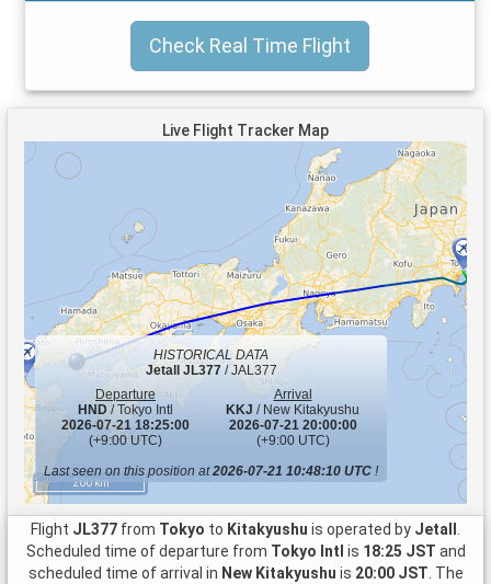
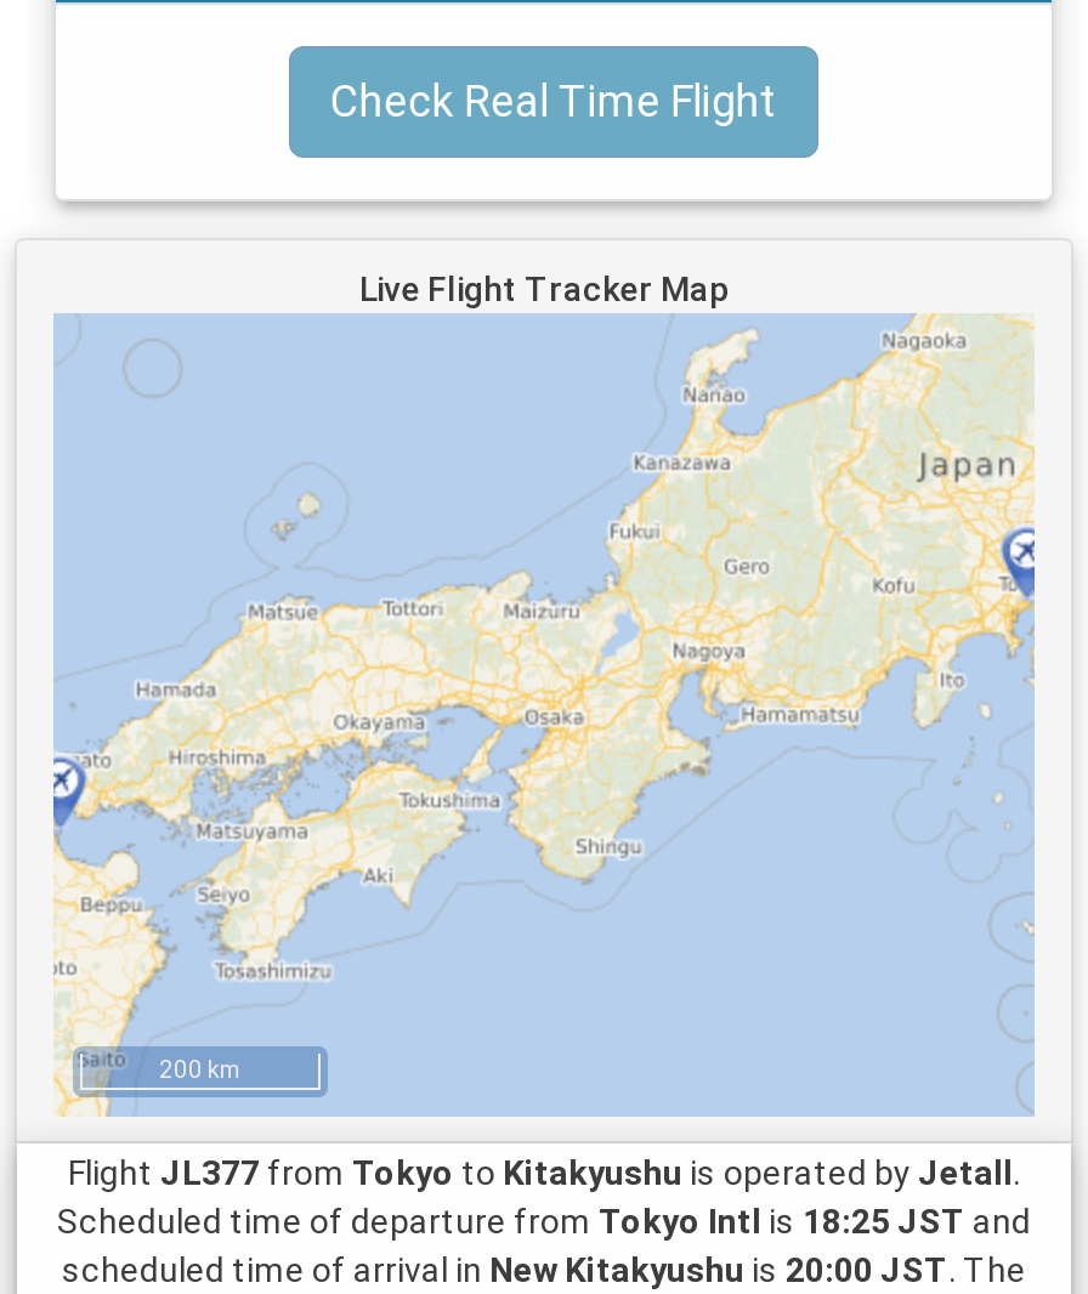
- [image]
+ [image]

- HISTORICAL DATA
- Jetall JL377 / JAL377
- Departure
- Arrival
- HND / Tokyo Intl
- KKJ / New Kitakyushu
- 2026-07-21 18:25:00
- (+9:00 UTC)

- 2026-07-21 20:00:00
- (+9:00 UTC)
- Last seen on this position at2026-07-21 10:48:10 UTC!
